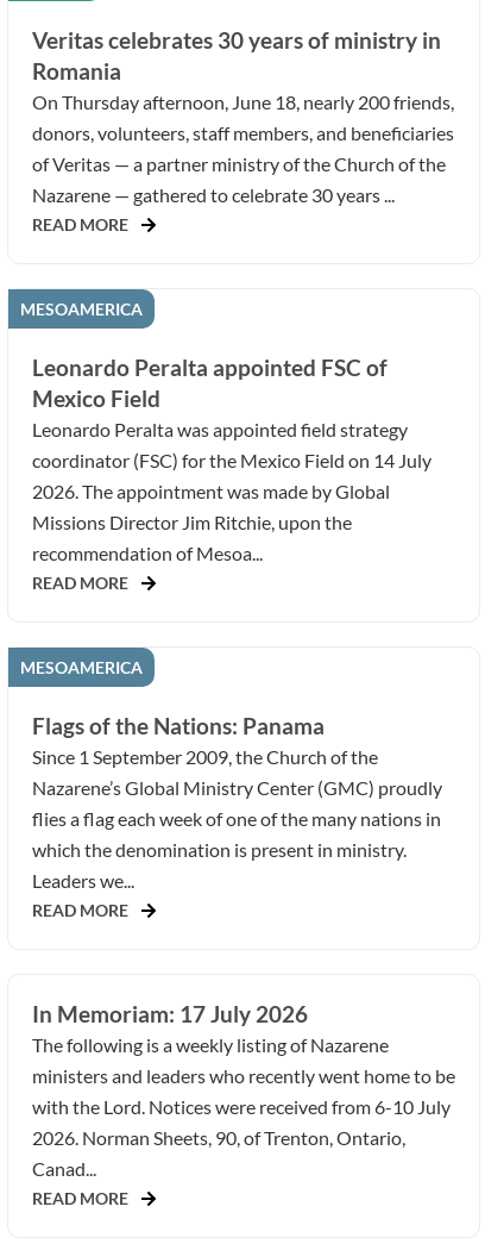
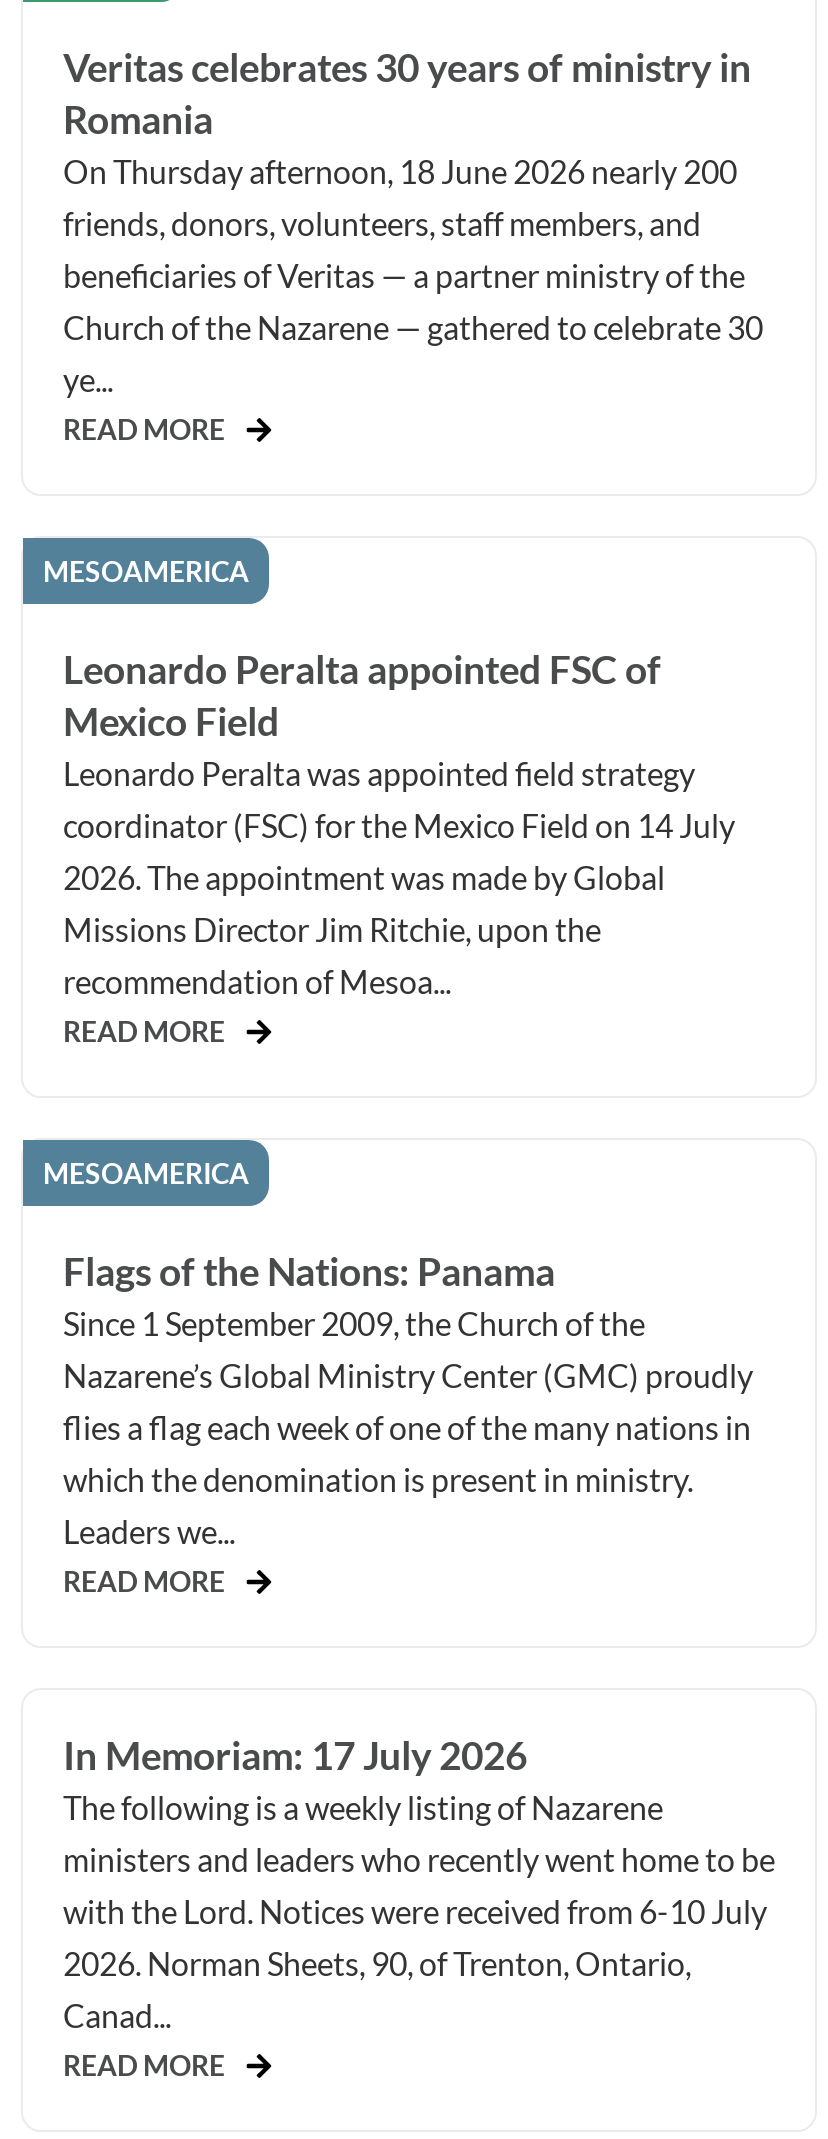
- On Thursday afternoon, June 18, nearly 200 friends,
- donors, volunteers, staff members, and beneficiaries
- of Veritas — a partner ministry of the Church of the
- Nazarene — gathered to celebrate 30 years ...
+ On Thursday afternoon, 18 June 2026 nearly 200
+ friends, donors, volunteers, staff members, and
+ beneficiaries of Veritas — a partner ministry of the
+ Church of the Nazarene — gathered to celebrate 30
+ ye...
